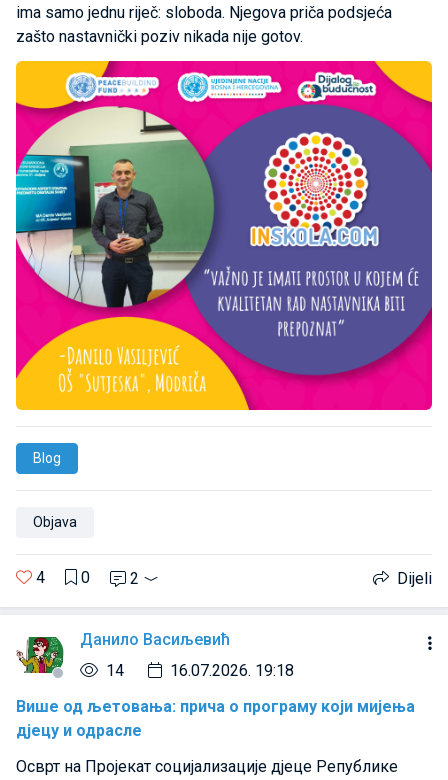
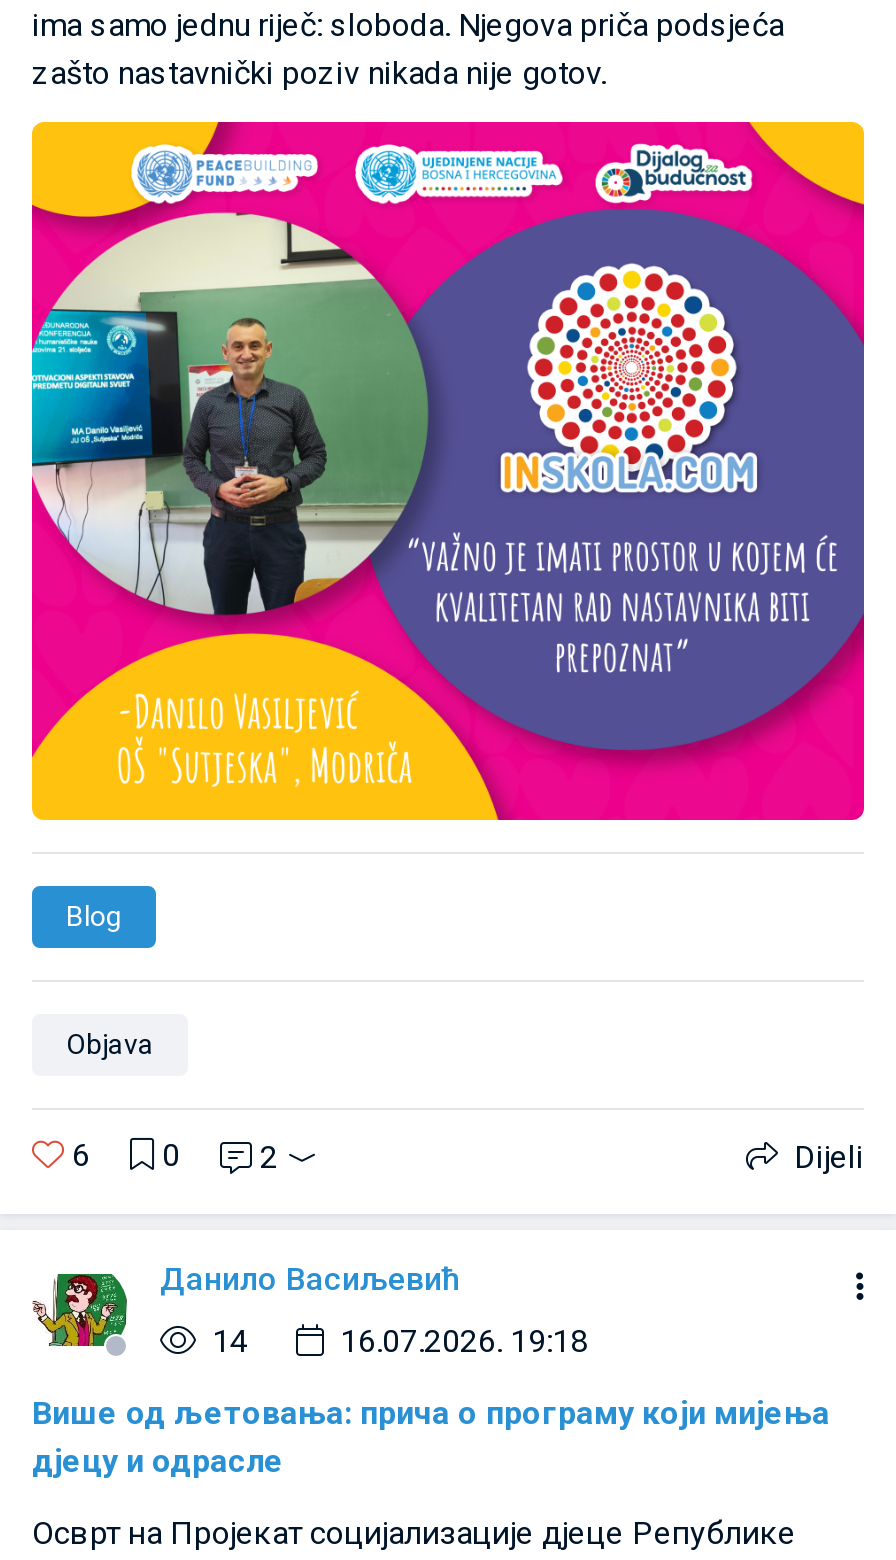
- 4 0
+ 6 0
